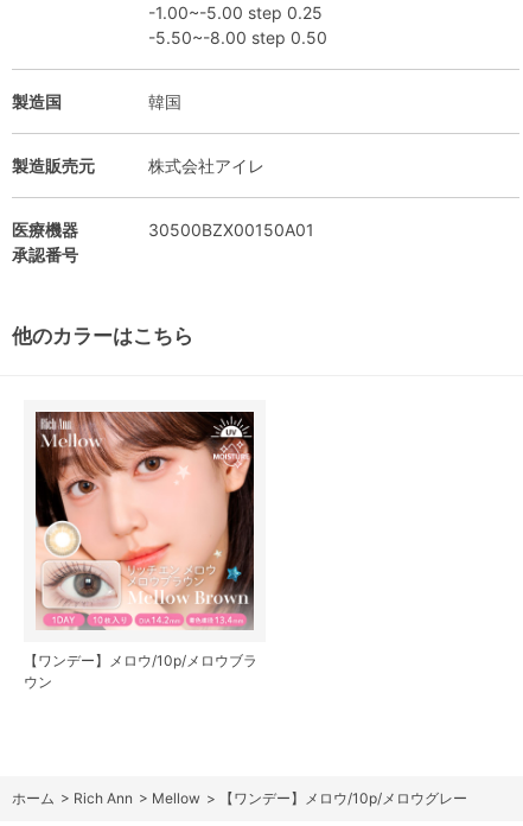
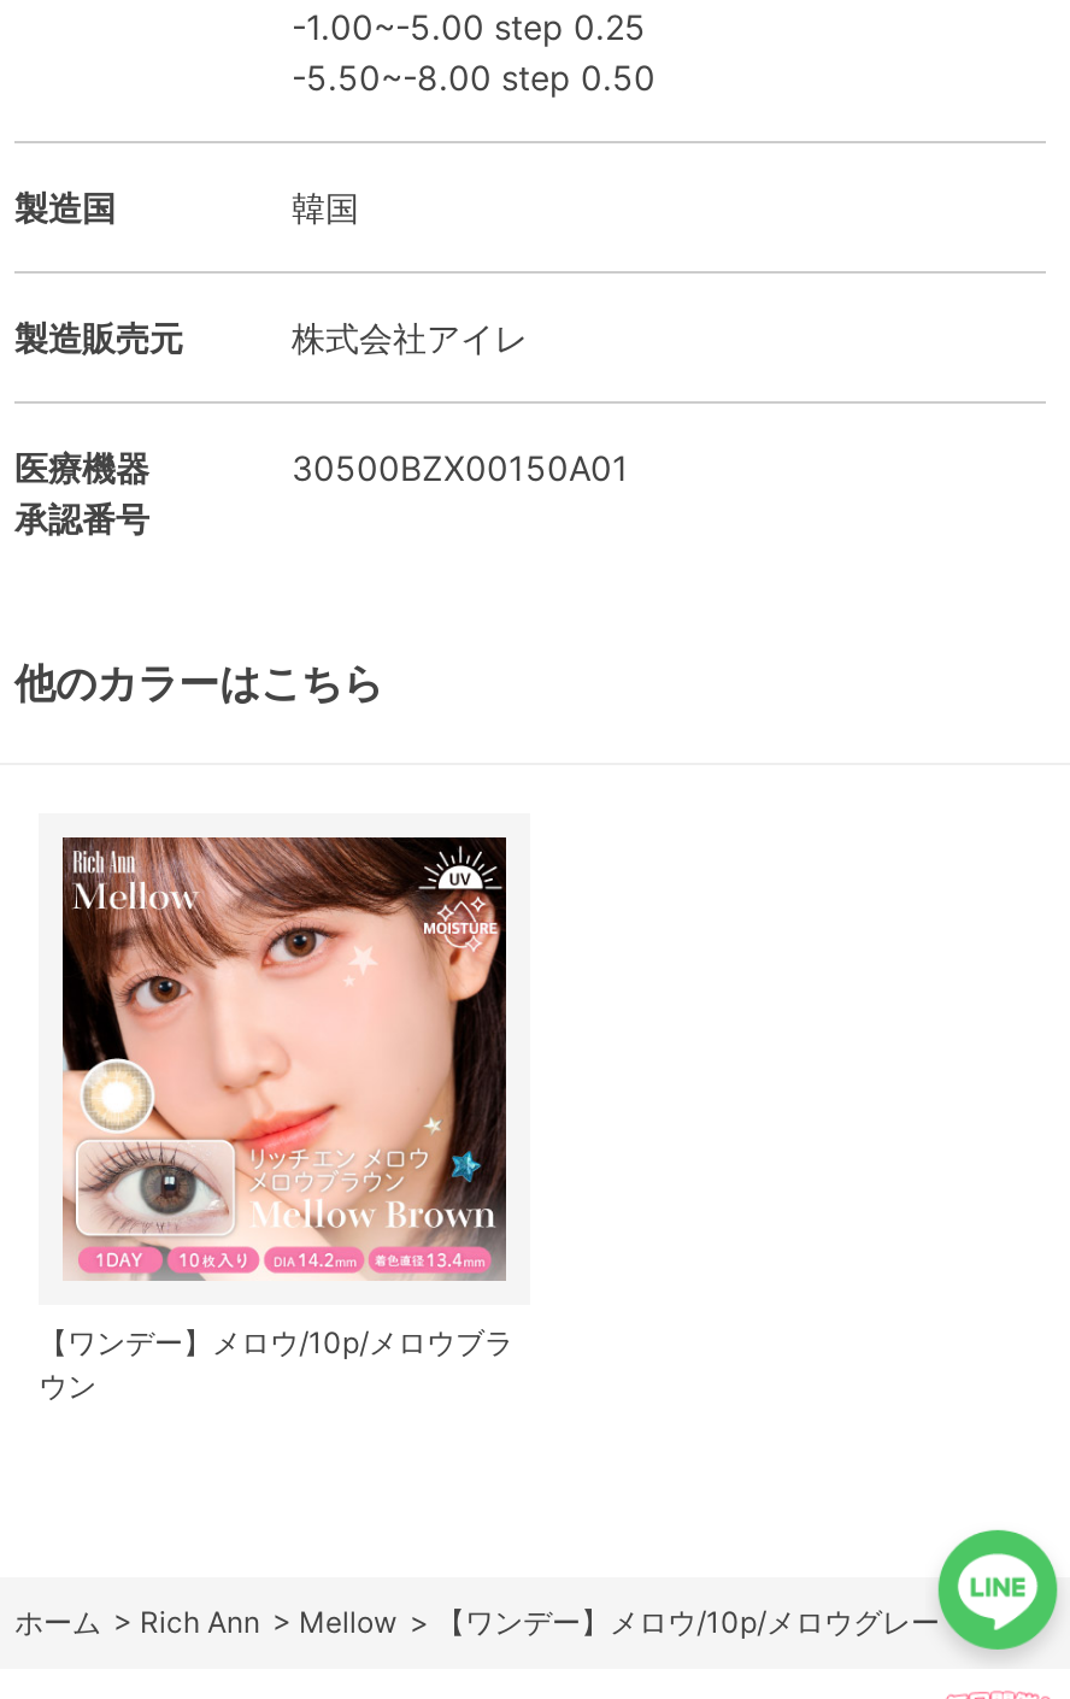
+ [image]
